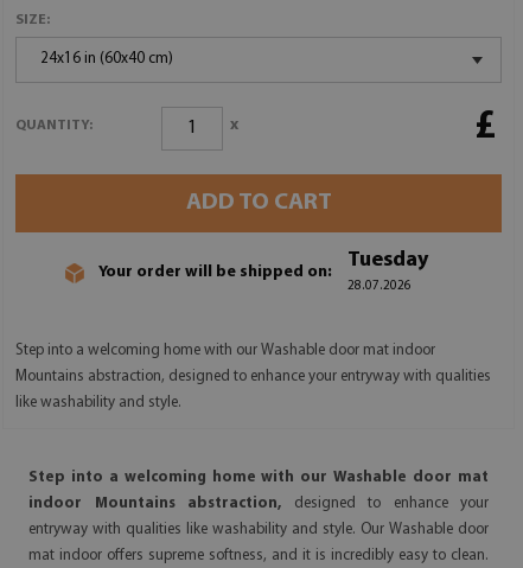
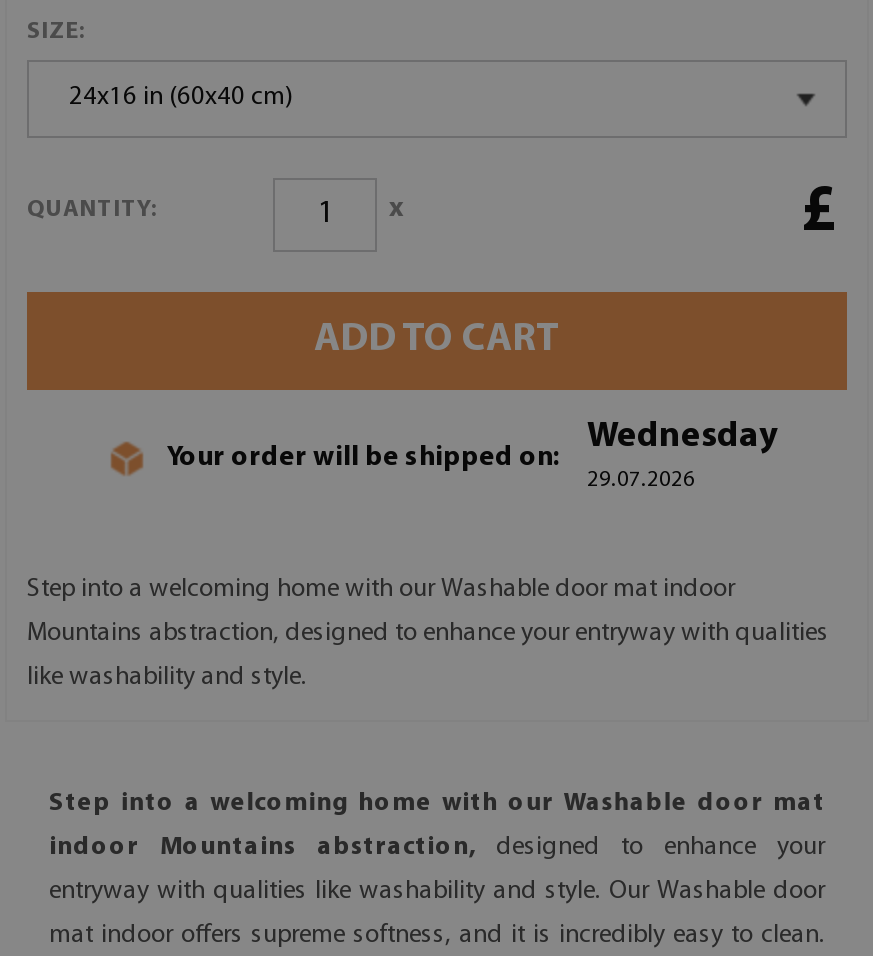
- Tuesday
- 28.07.2026
+ Wednesday
+ 29.07.2026
